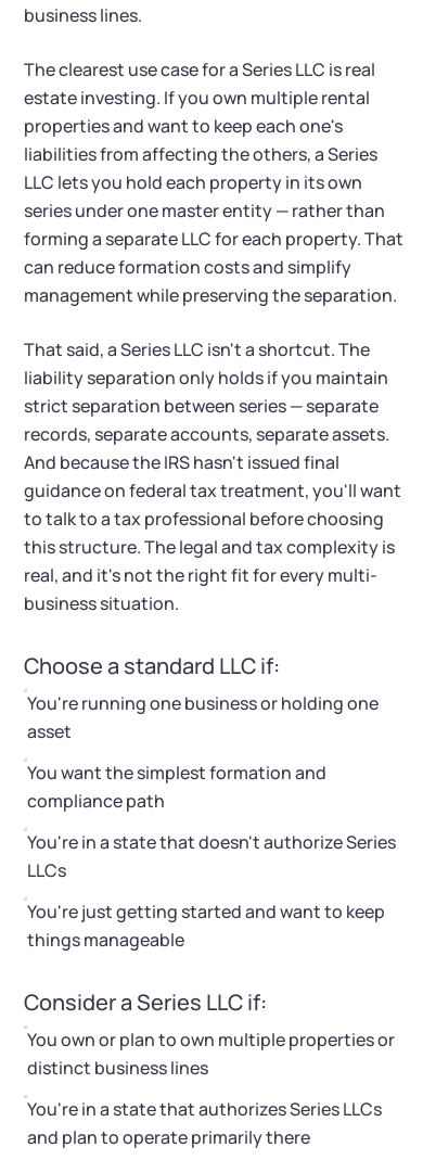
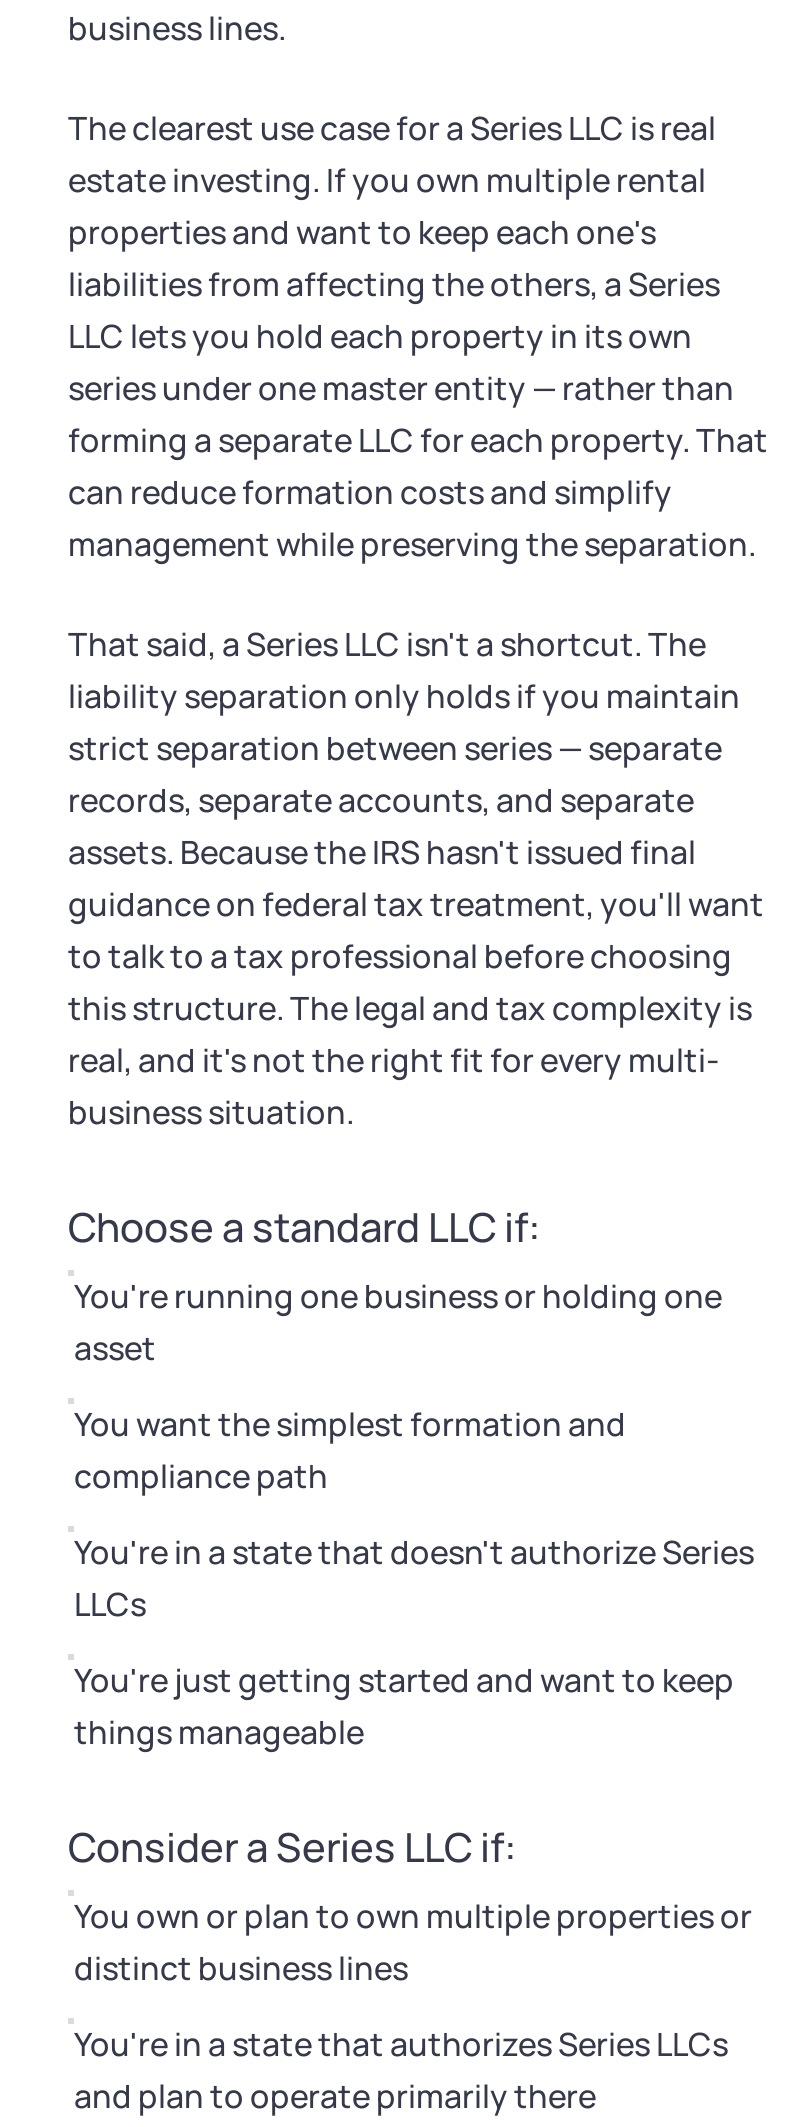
- records, separate accounts, separate assets.
+ records, separate accounts, and separate

- And because the IRS hasn't issued final
+ assets. Because the IRS hasn't issued final
